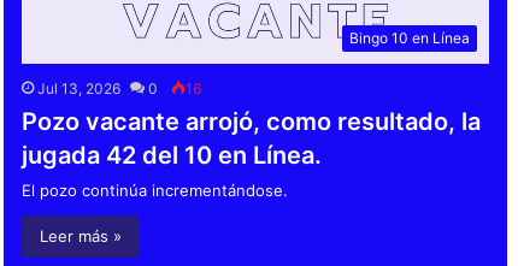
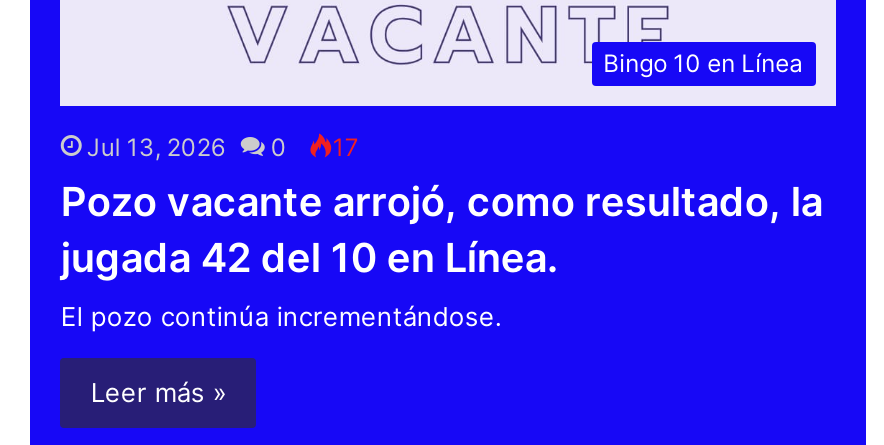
- Jul 13, 2026 0 16
+ Jul 13, 2026 0 17
